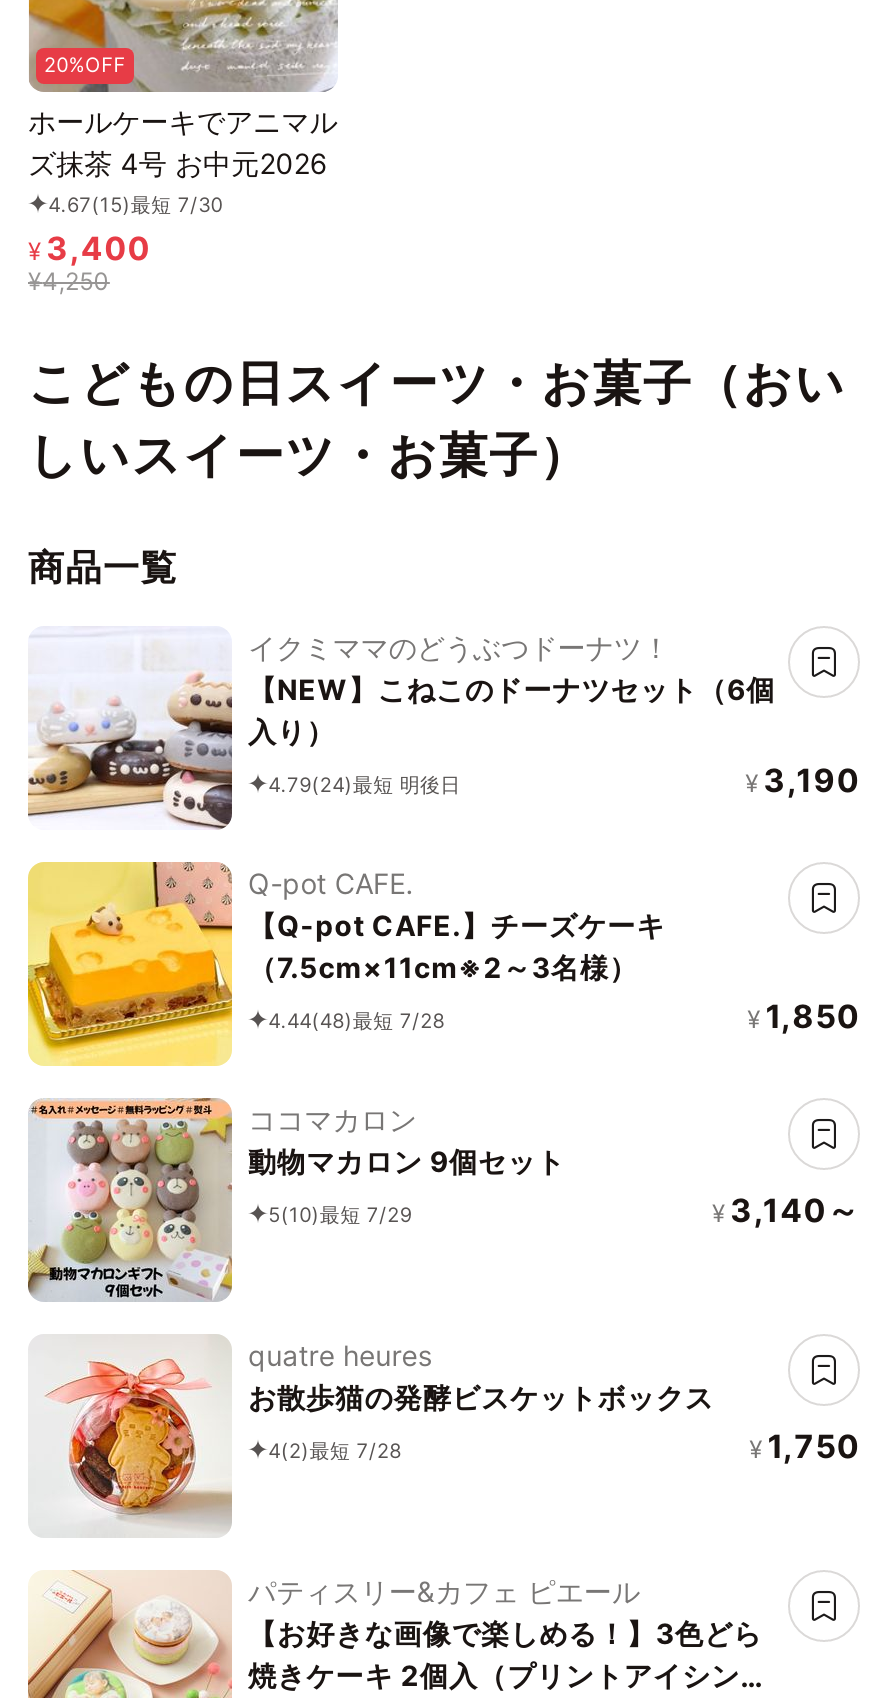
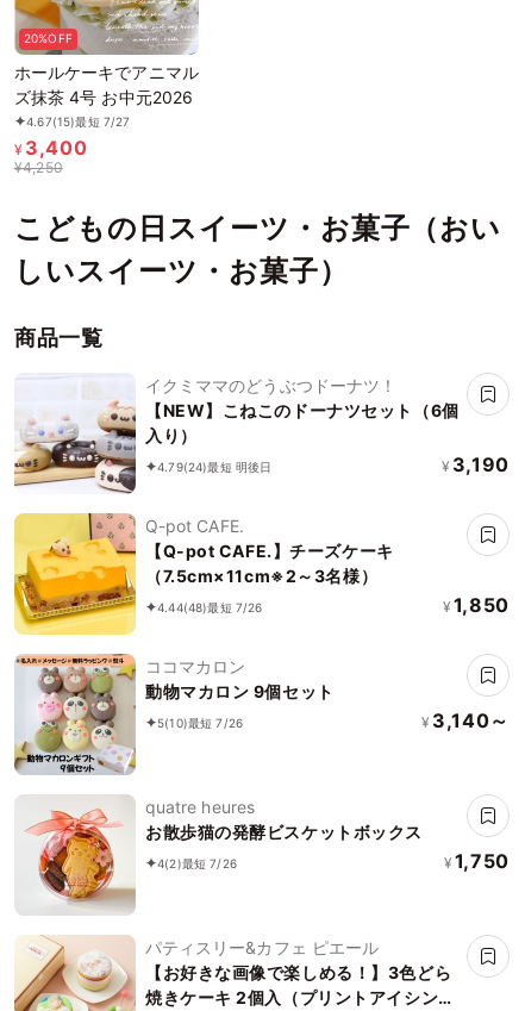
- 4.67(15)最短 7/30
+ 4.67(15)最短 7/27

- 4.44(48)最短 7/28
+ 4.44(48)最短 7/26

- 5(10)最短 7/29
+ 5(10)最短 7/26

- 4(2)最短 7/28
+ 4(2)最短 7/26
